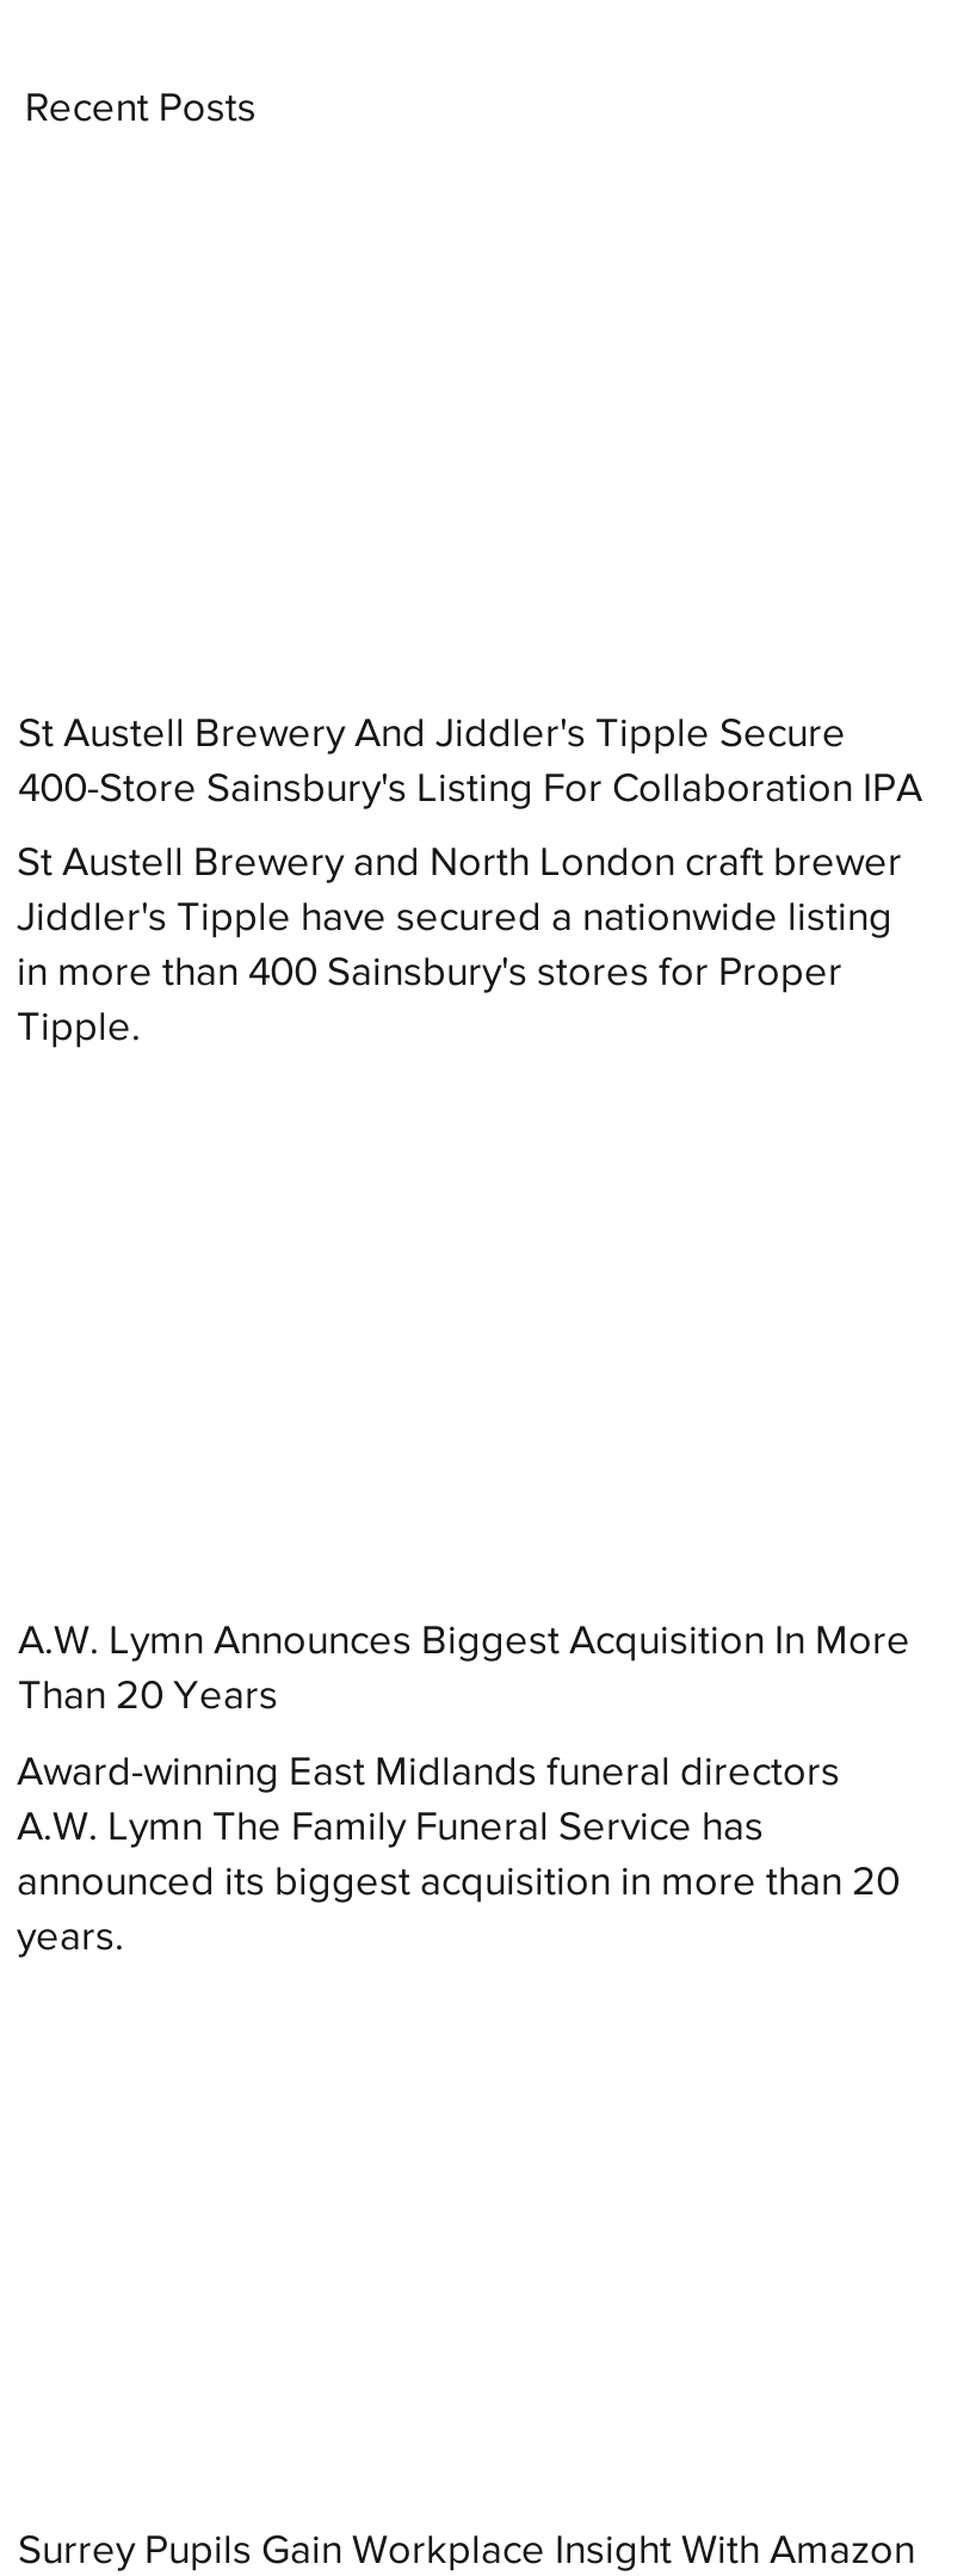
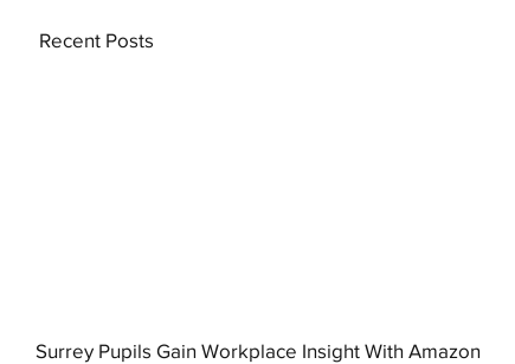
- St Austell Brewery And Jiddler's Tipple Secure
- 400-Store Sainsbury's Listing For Collaboration IPA
- St Austell Brewery and North London craft brewer
- Jiddler's Tipple have secured a nationwide listing
- in more than 400 Sainsbury's stores for Proper
- Tipple.

- A.W. Lymn Announces Biggest Acquisition In More
- Than 20 Years
- Award-winning East Midlands funeral directors
- A.W. Lymn The Family Funeral Service has
- announced its biggest acquisition in more than 20
- years.
